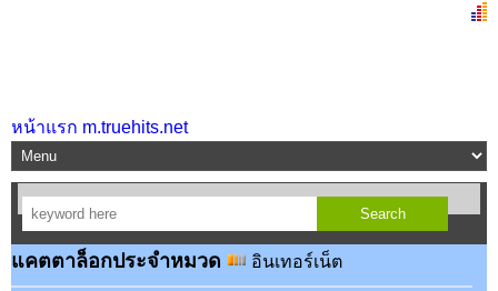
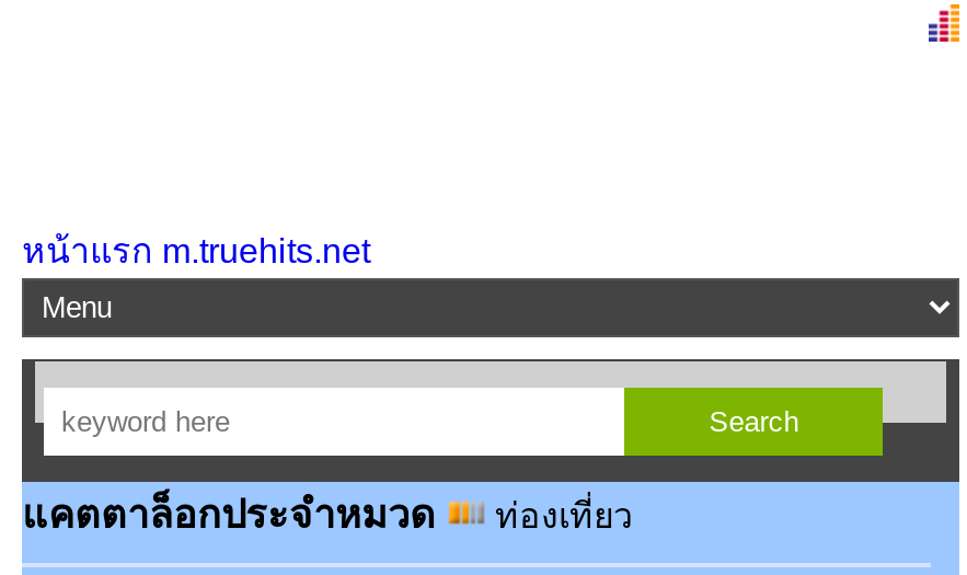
- อินเทอร์เน็ต
+ ท่องเที่ยว
